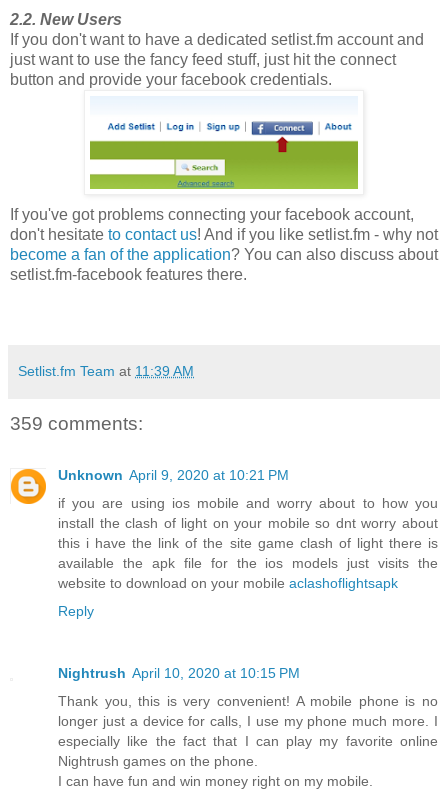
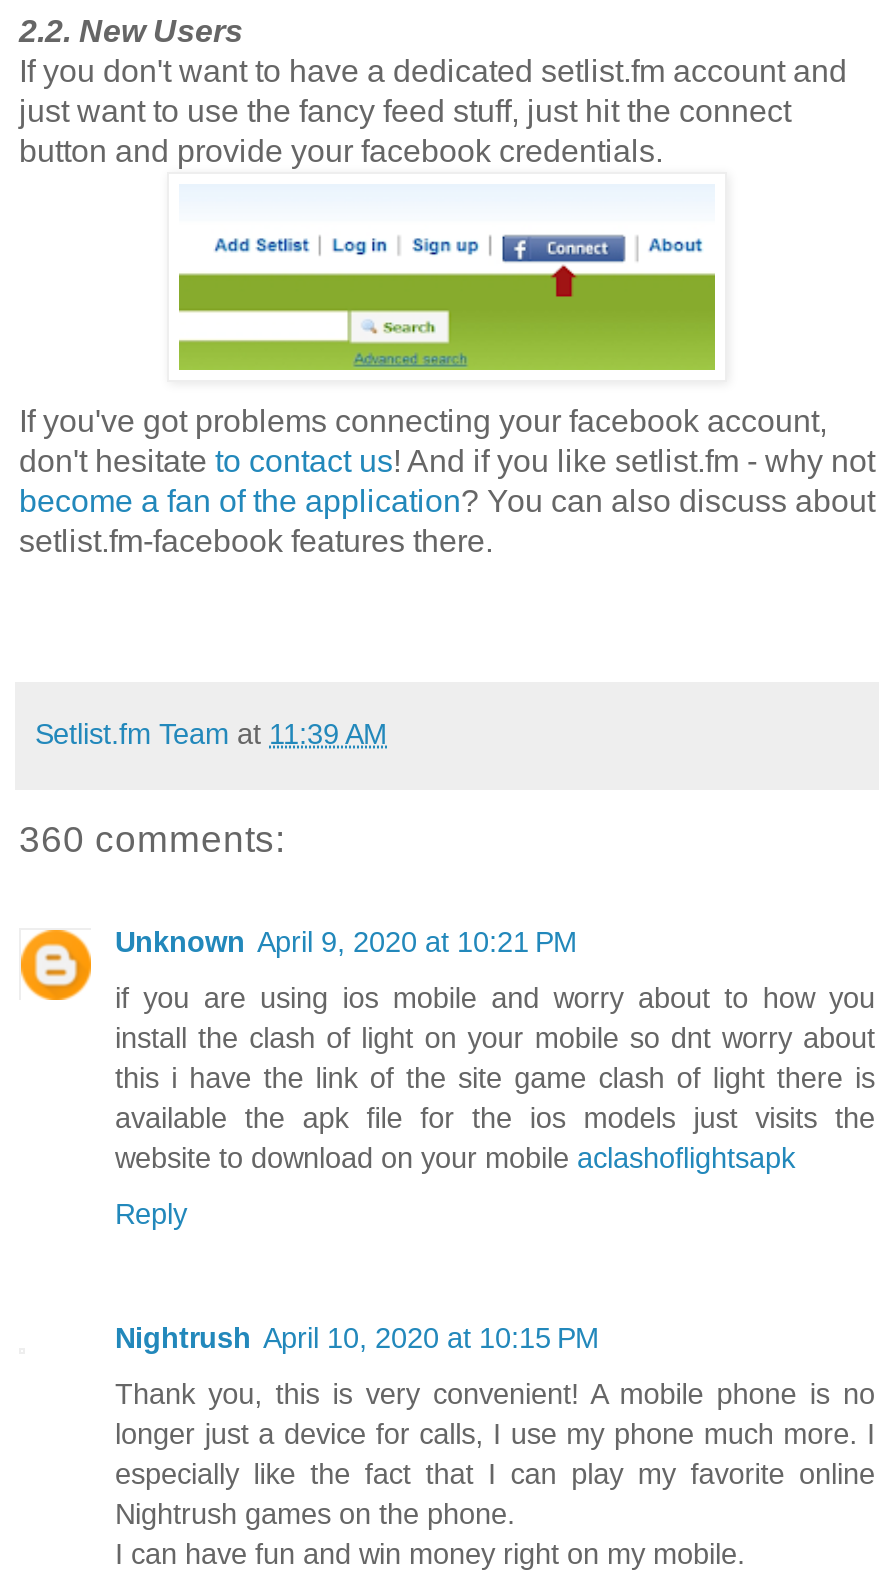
- 359 comments:
+ 360 comments:
